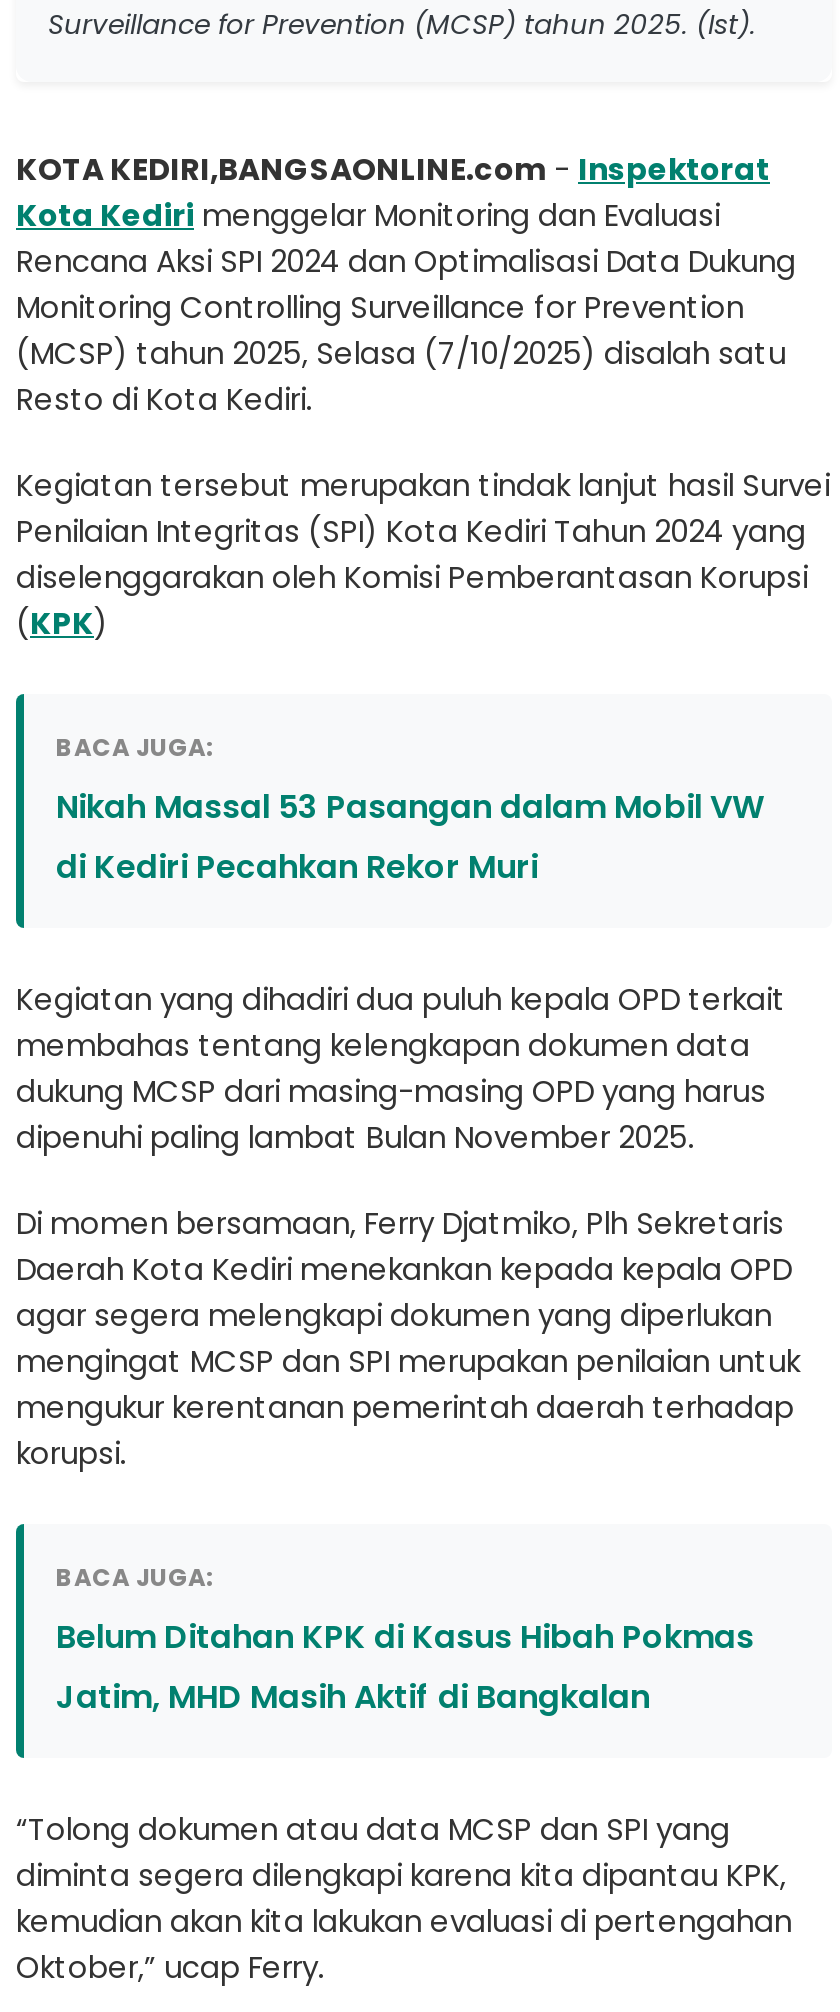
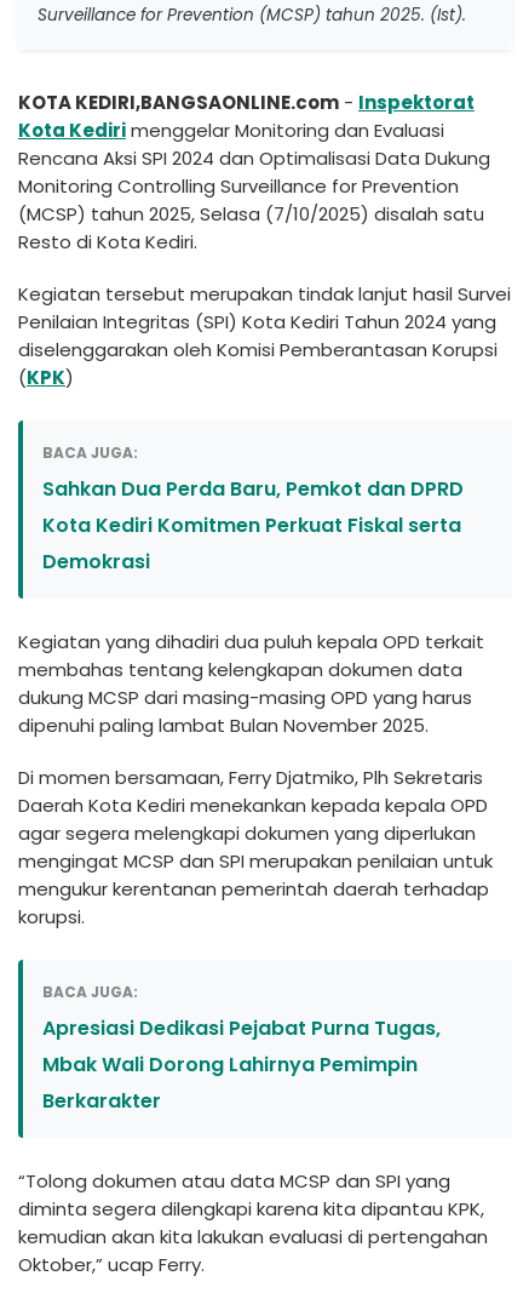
- Nikah Massal 53 Pasangan dalam Mobil VW
- di Kediri Pecahkan Rekor Muri
+ Sahkan Dua Perda Baru, Pemkot dan DPRD
+ Kota Kediri Komitmen Perkuat Fiskal serta
+ Demokrasi

- Belum Ditahan KPK di Kasus Hibah Pokmas
- Jatim, MHD Masih Aktif di Bangkalan
+ Apresiasi Dedikasi Pejabat Purna Tugas,
+ Mbak Wali Dorong Lahirnya Pemimpin
+ Berkarakter
